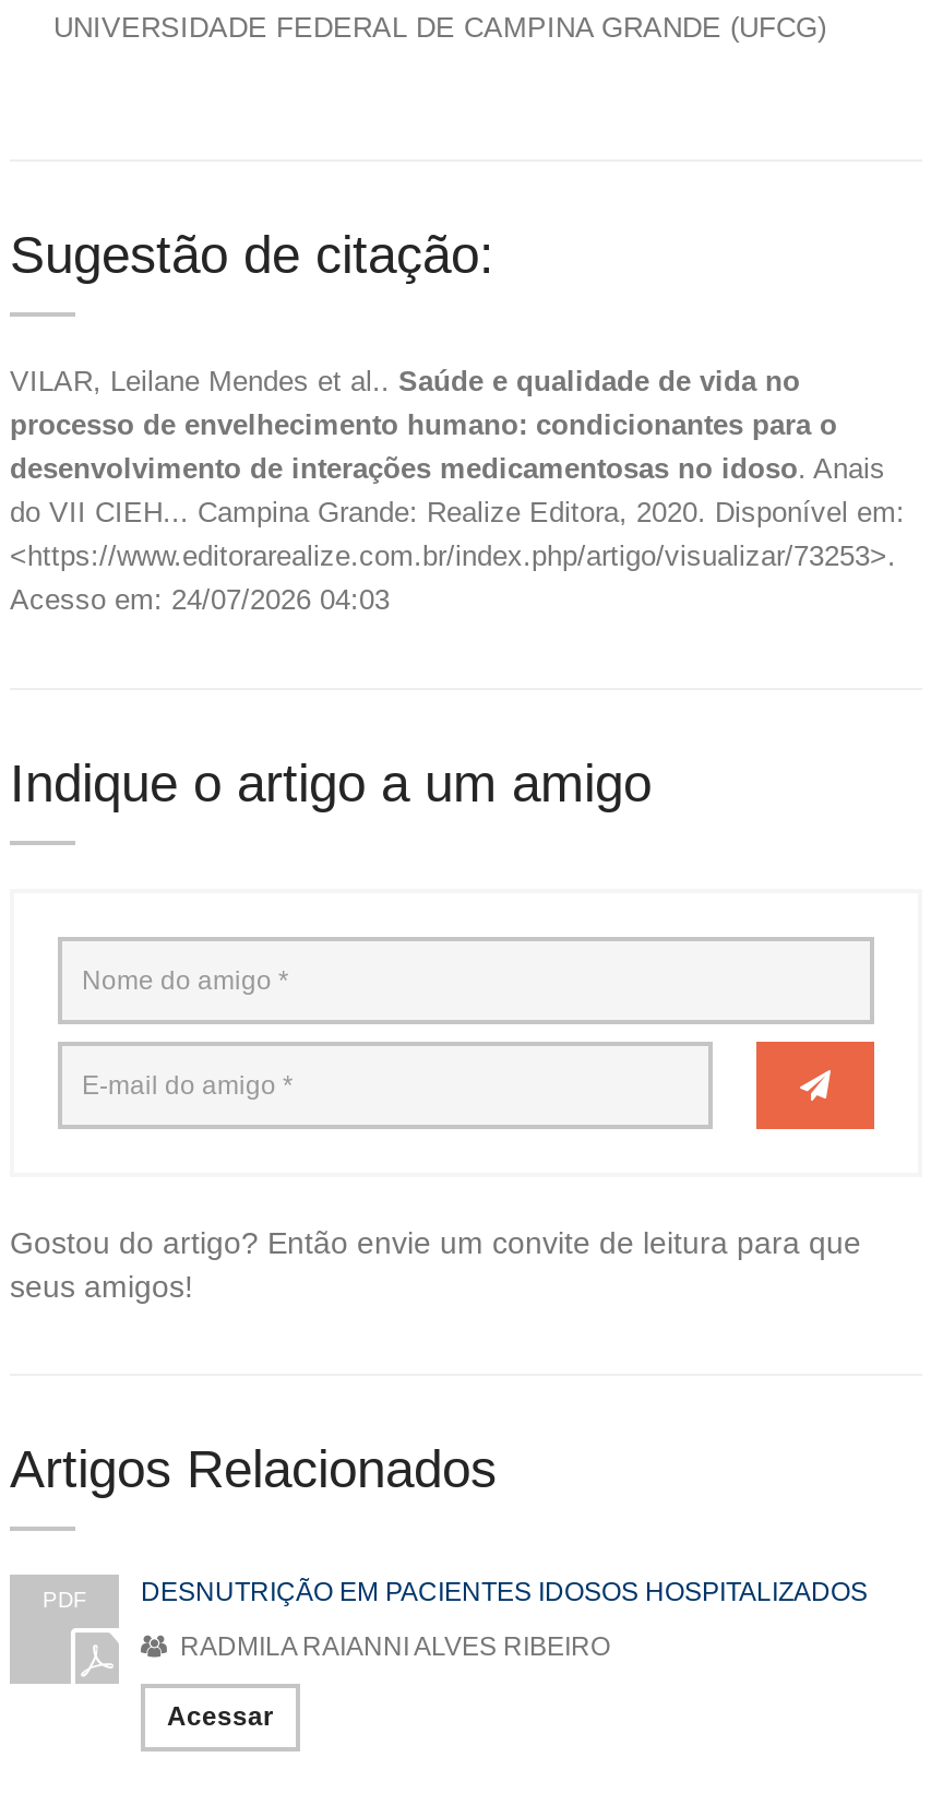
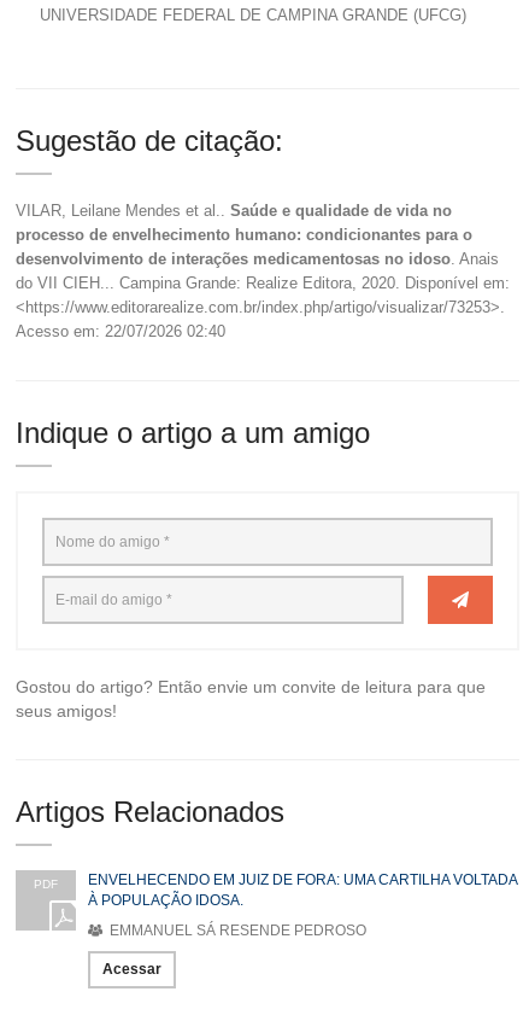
- Acesso em: 24/07/2026 04:03
+ Acesso em: 22/07/2026 02:40

- DESNUTRIÇÃO EM PACIENTES IDOSOS HOSPITALIZADOS
+ ENVELHECENDO EM JUIZ DE FORA: UMA CARTILHA VOLTADA
+ À POPULAÇÃO IDOSA.

- RADMILA RAIANNI ALVES RIBEIRO
+ EMMANUEL SÁ RESENDE PEDROSO
